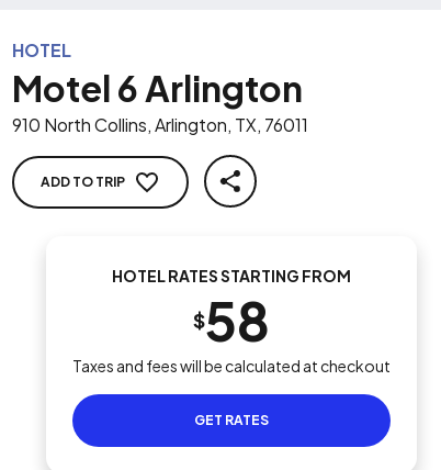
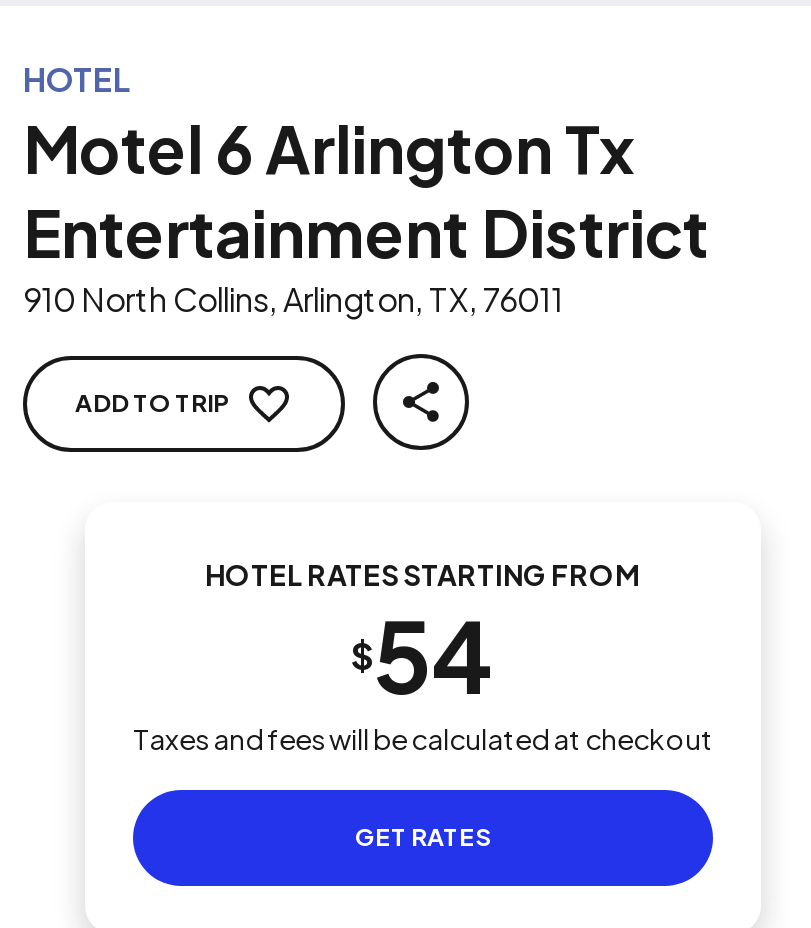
- Motel 6 Arlington
+ Motel 6 Arlington Tx
+ Entertainment District

- $58
+ $54
